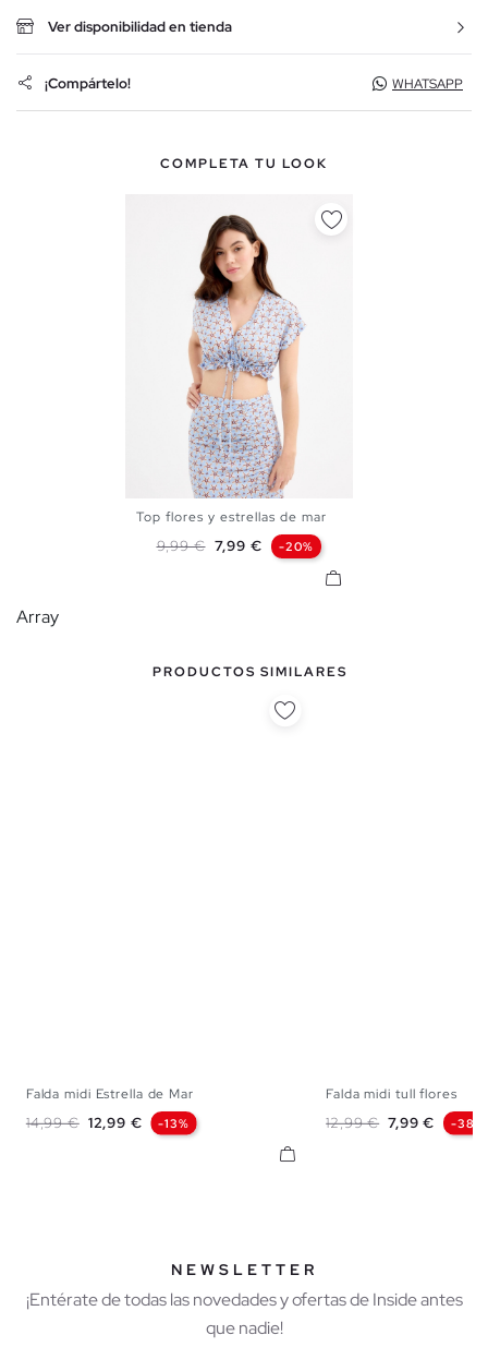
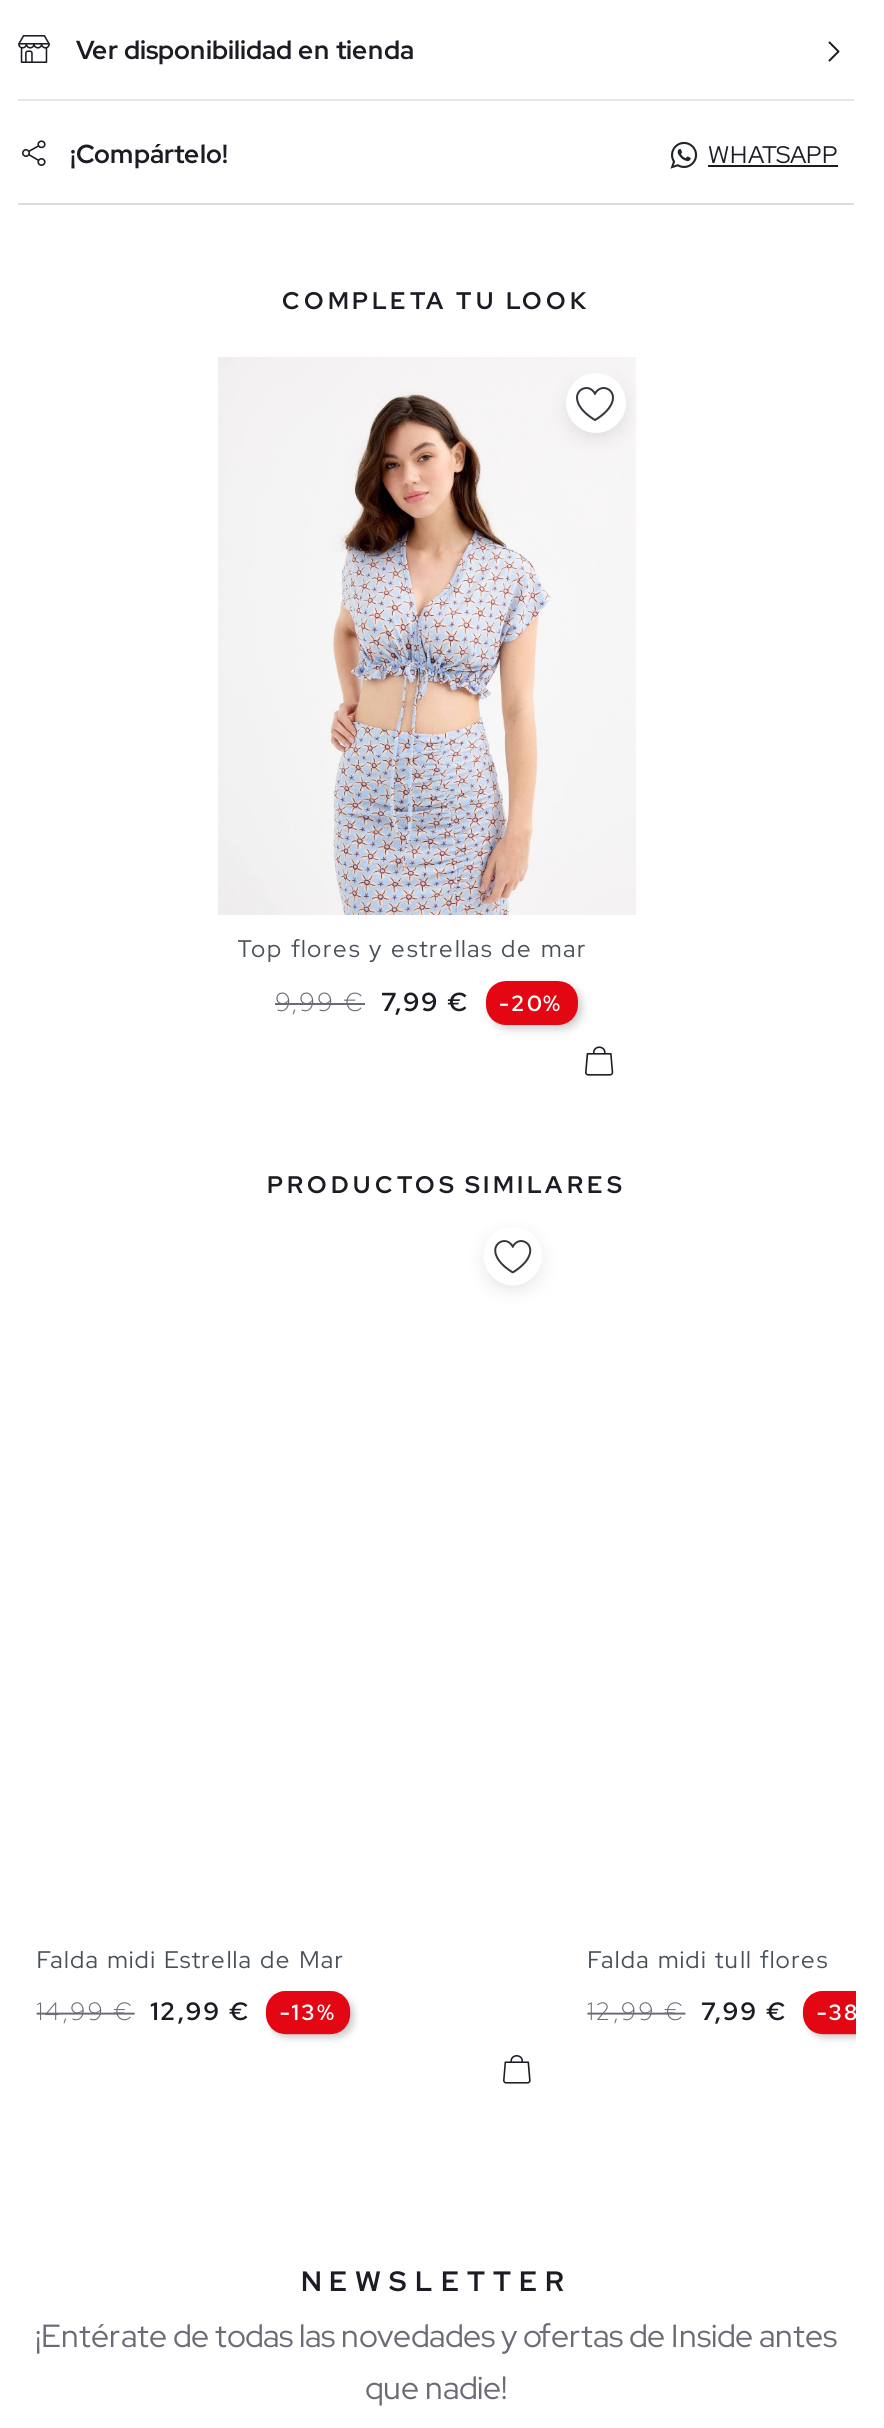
- Array
